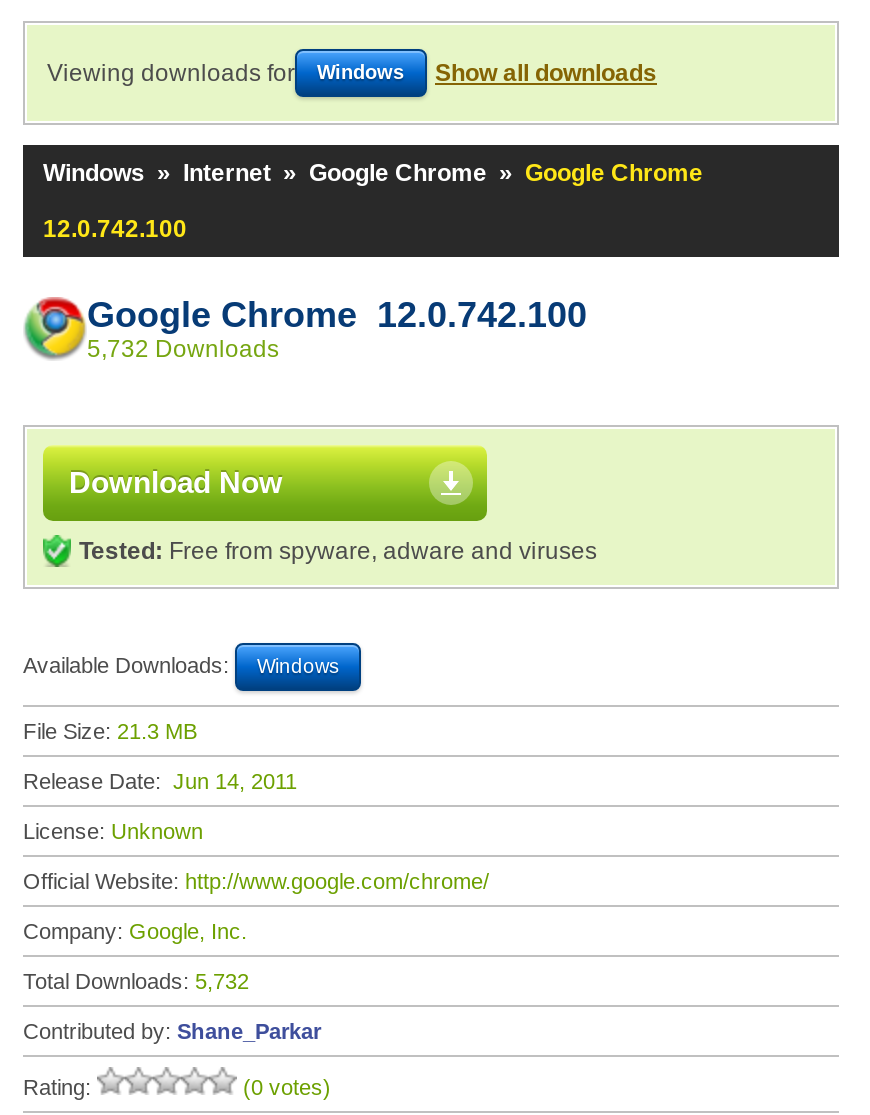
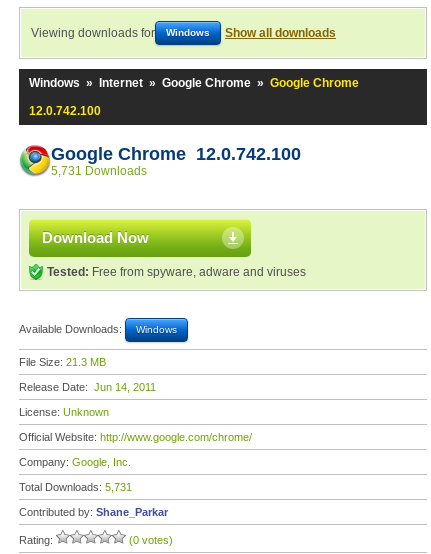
- 5,732 Downloads
+ 5,731 Downloads

- Total Downloads: 5,732
+ Total Downloads: 5,731
